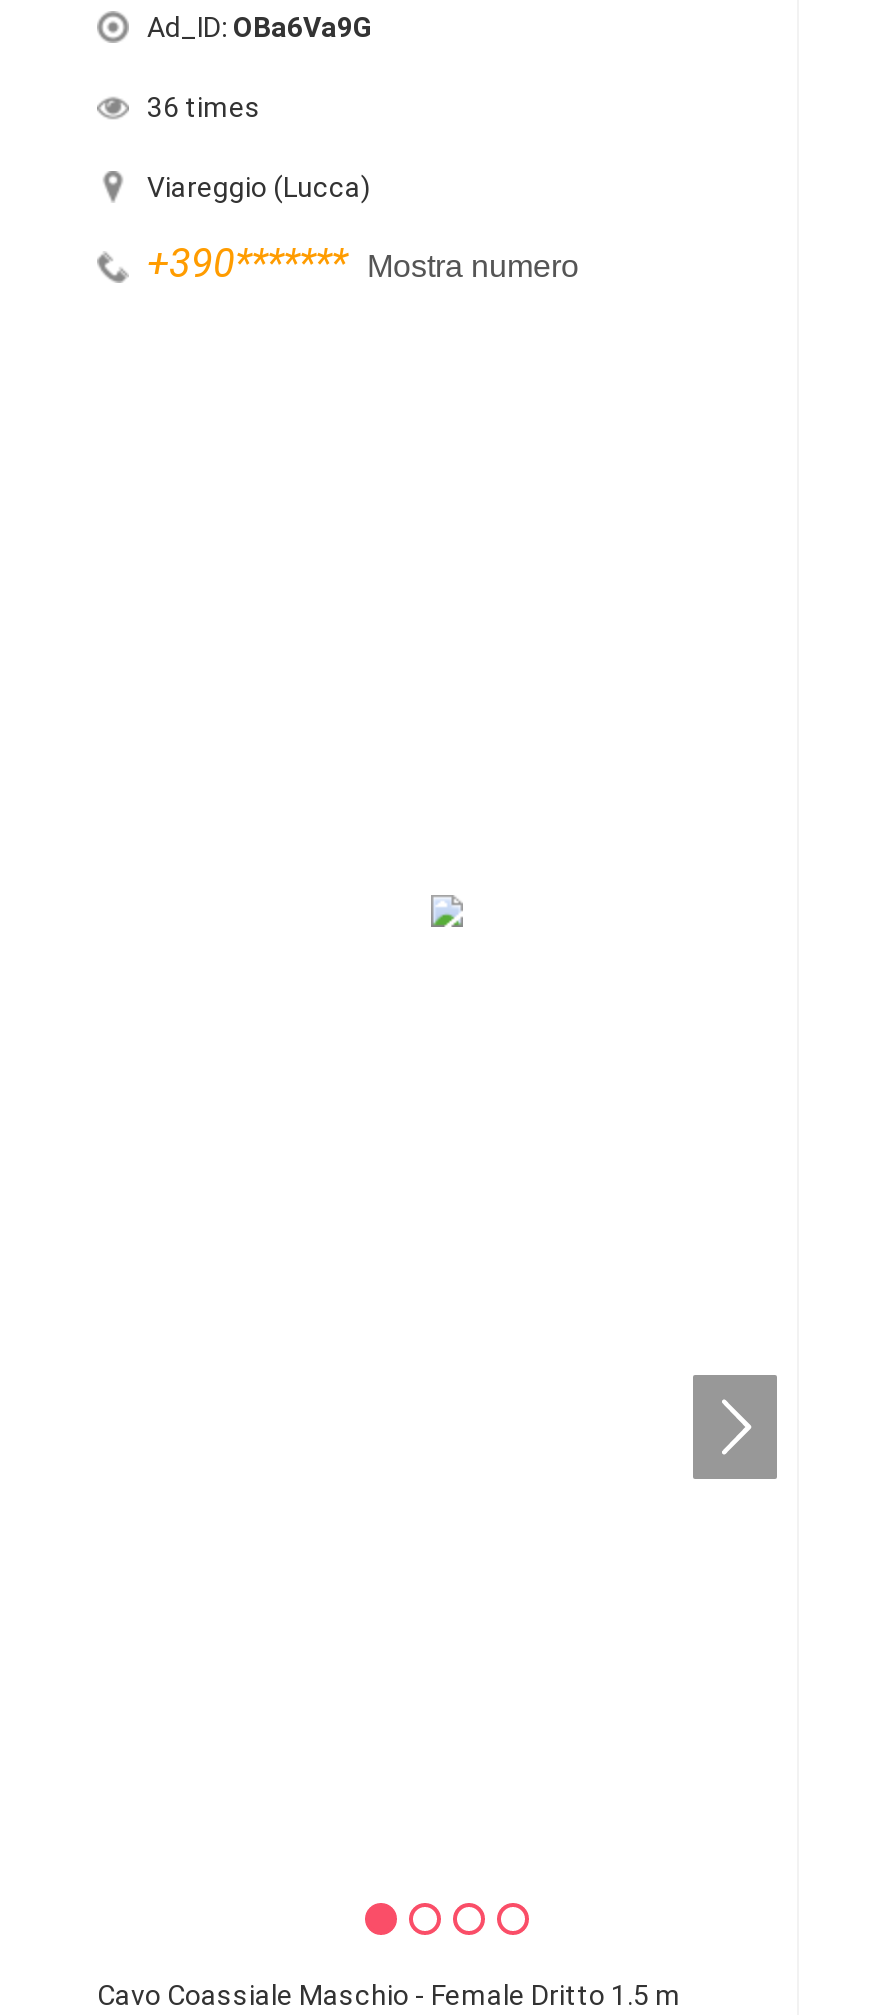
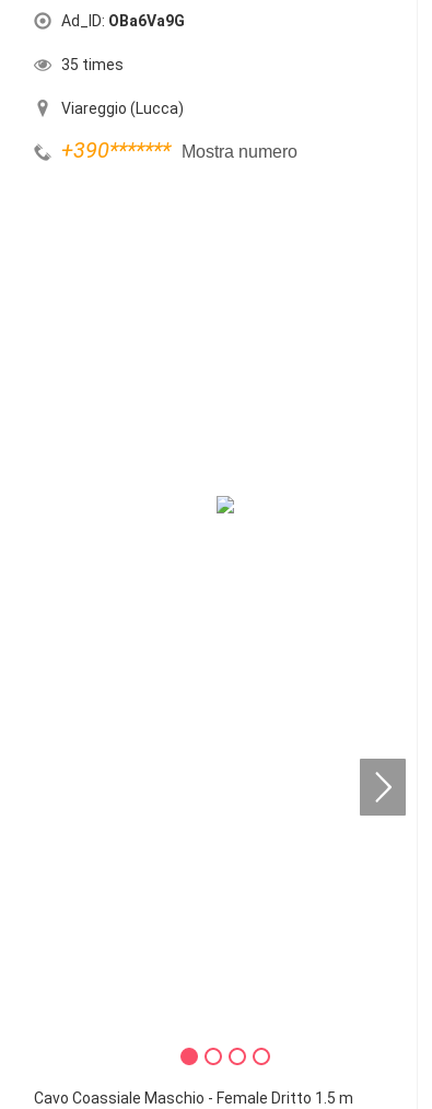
- 36 times
+ 35 times
